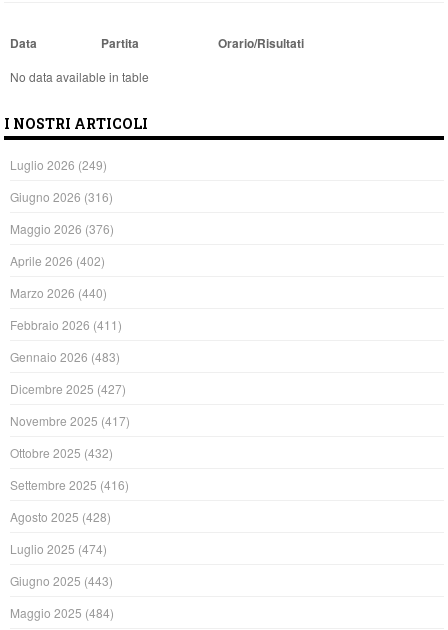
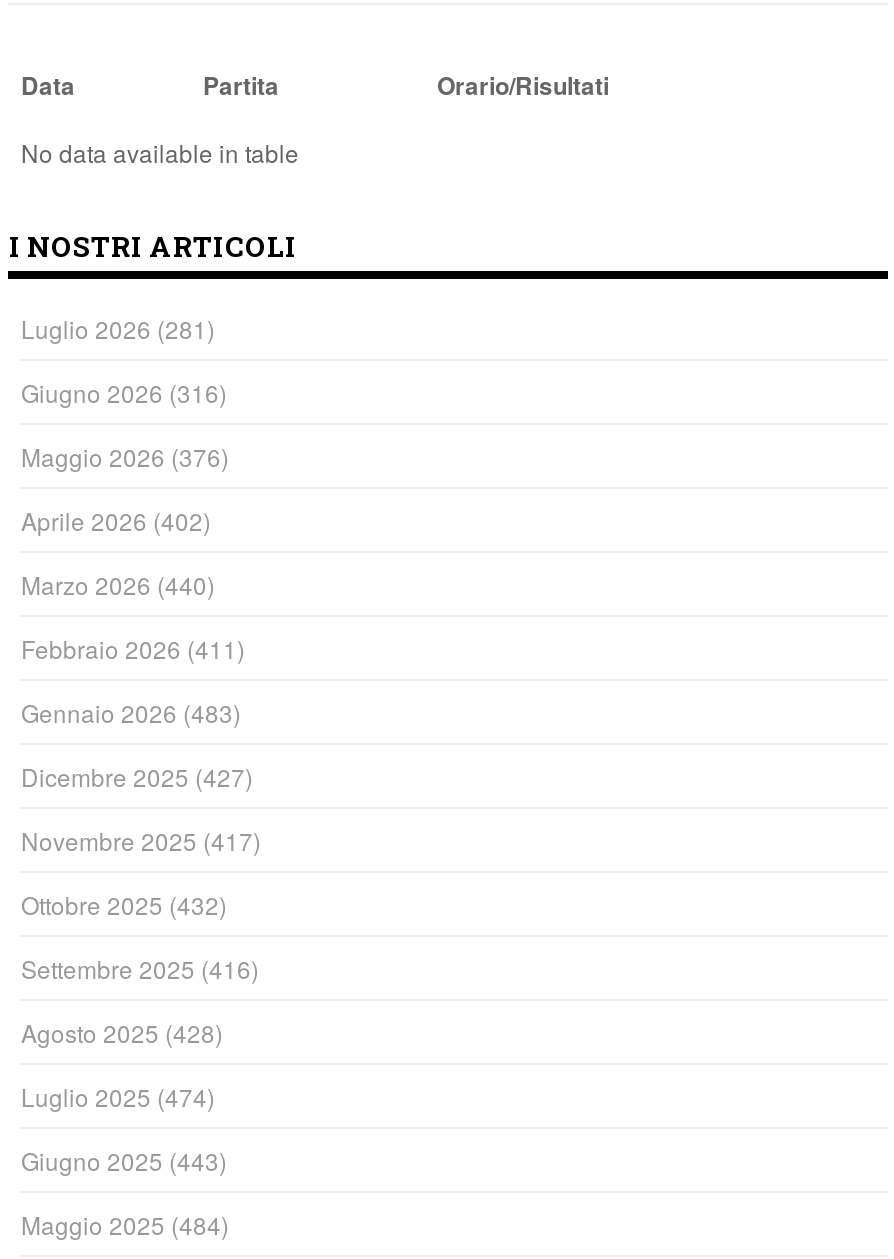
- Luglio 2026 (249)
+ Luglio 2026 (281)
